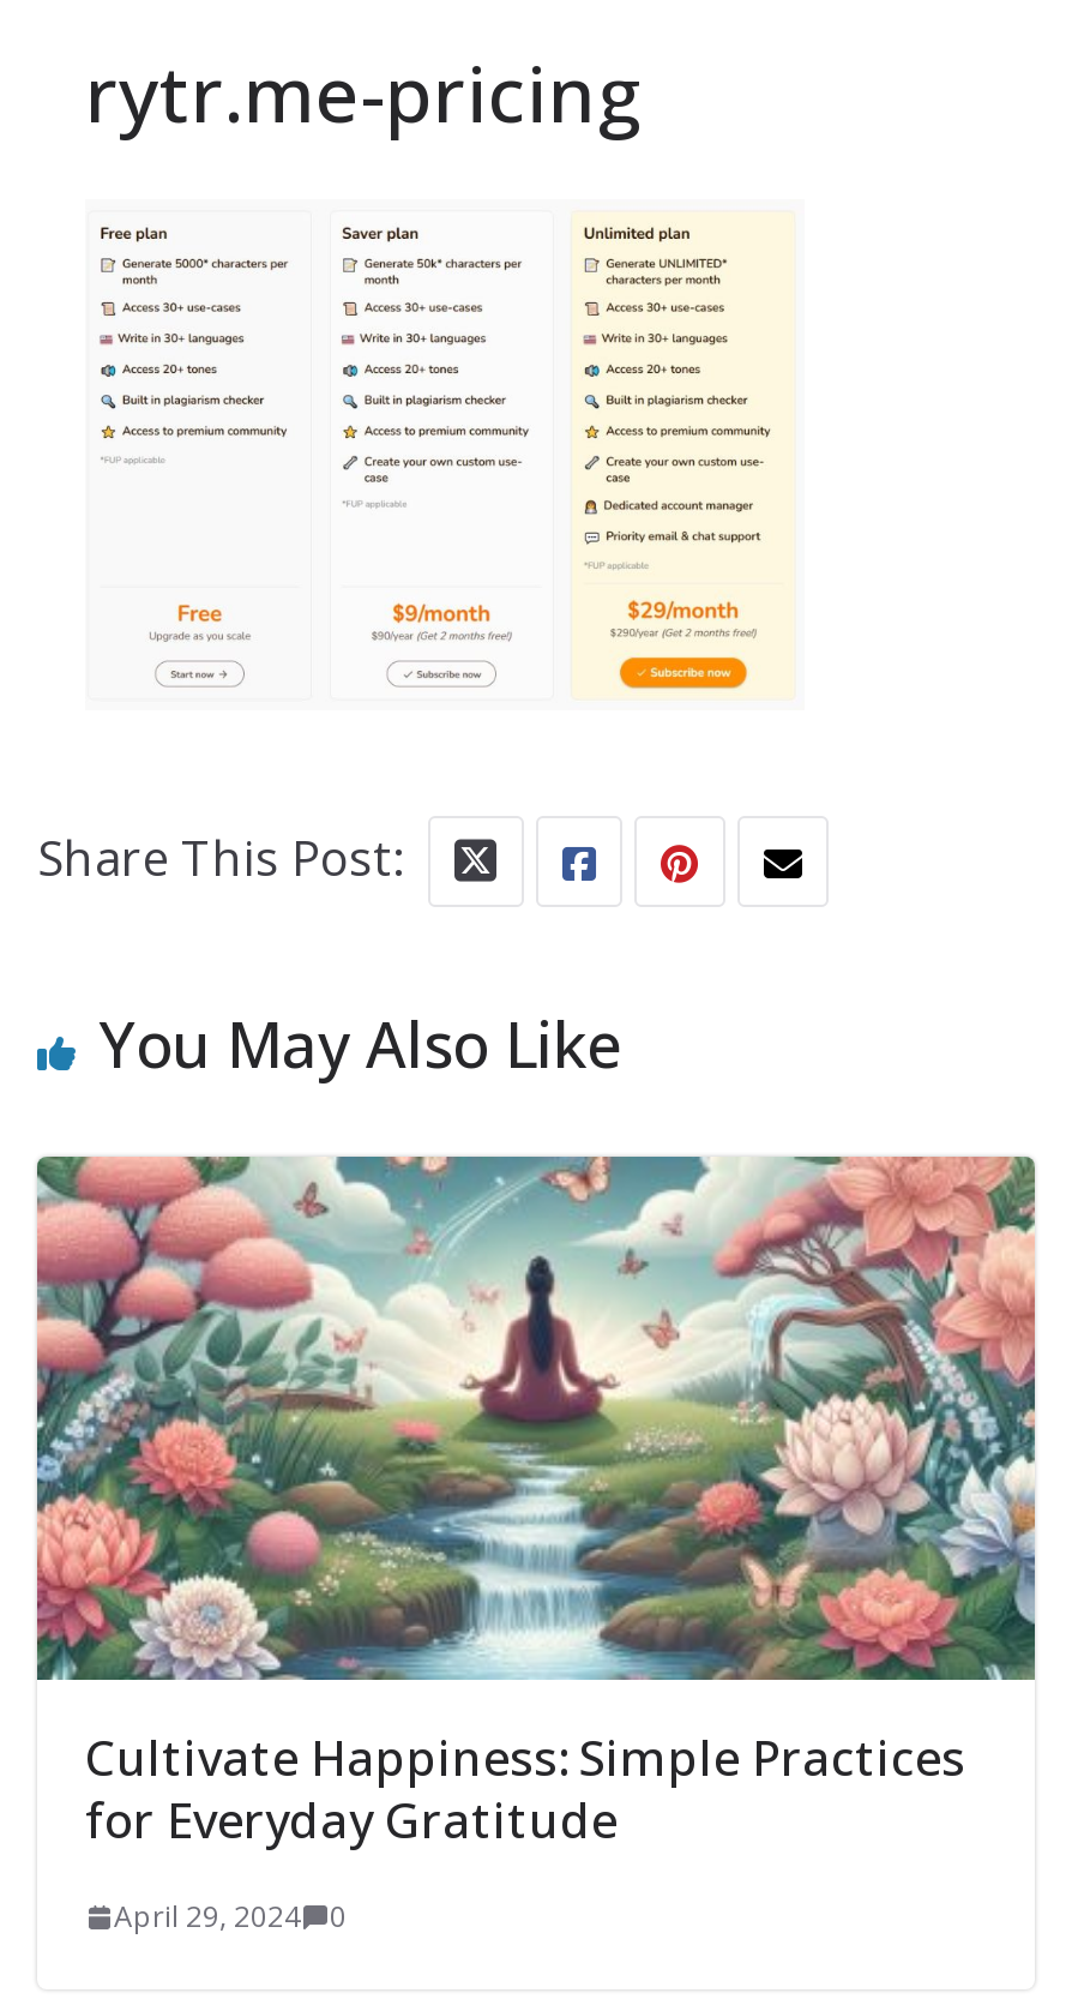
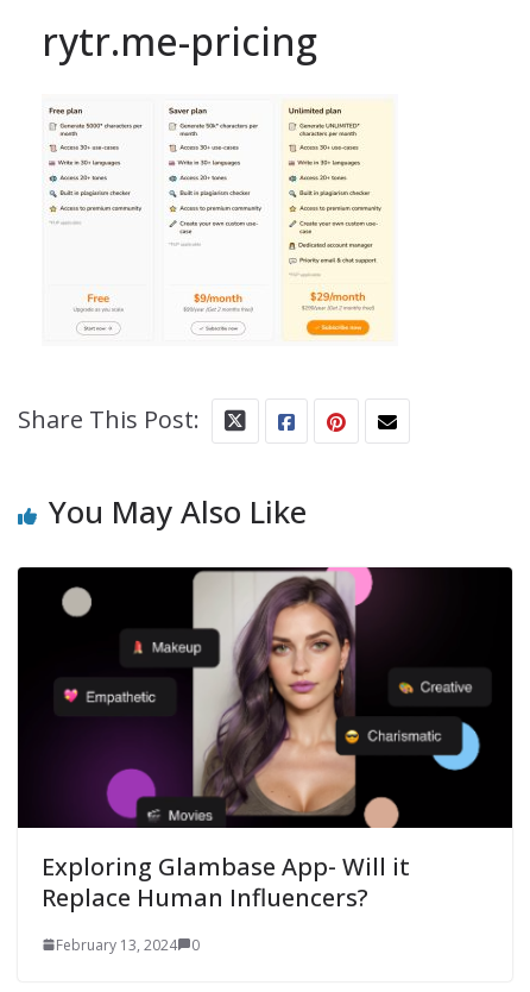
- [image]
- Cultivate Happiness: Simple Practices
- for Everyday Gratitude
+ [image]
+ Exploring Glambase App- Will it
+ Replace Human Influencers?

- April 29, 2024 0
+ February 13, 2024 0
